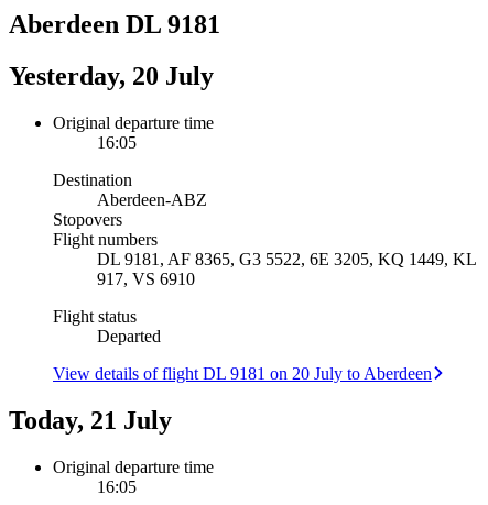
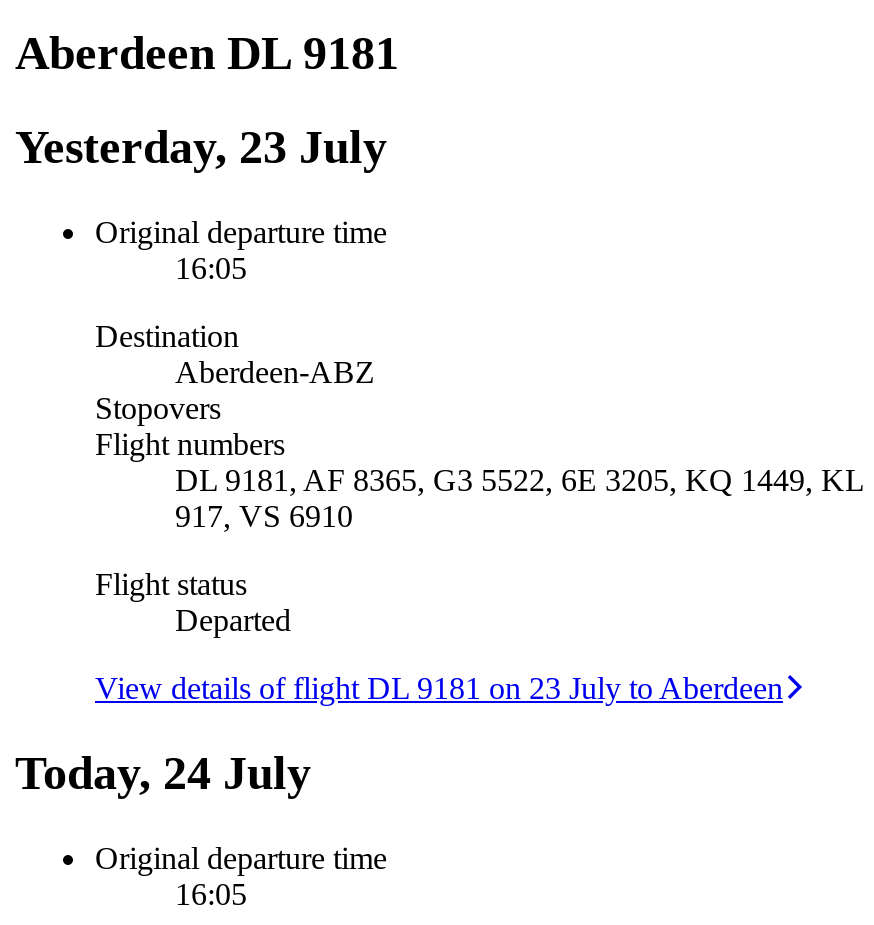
- Yesterday, 20 July
+ Yesterday, 23 July

- View details of flight DL 9181 on 20 July to Aberdeen
+ View details of flight DL 9181 on 23 July to Aberdeen

- Today, 21 July
+ Today, 24 July
